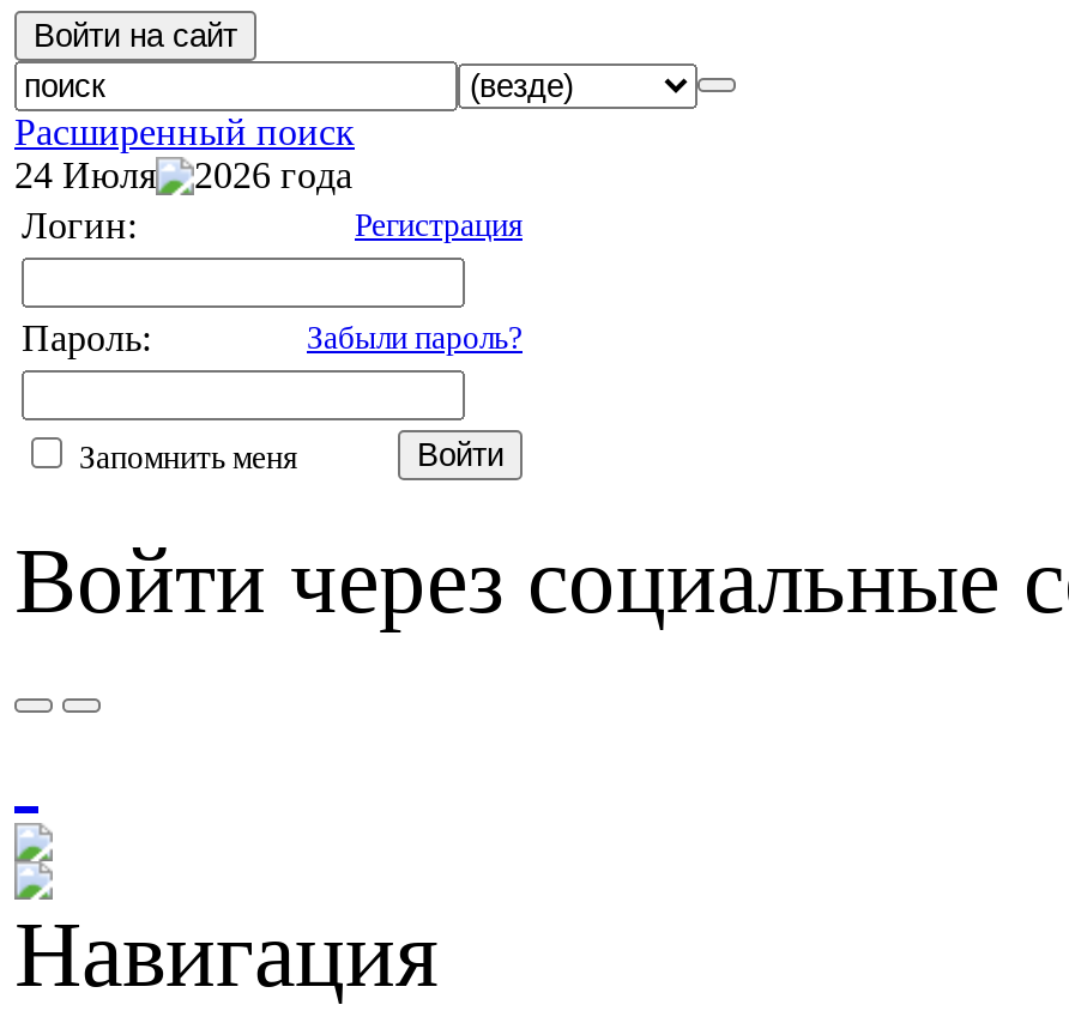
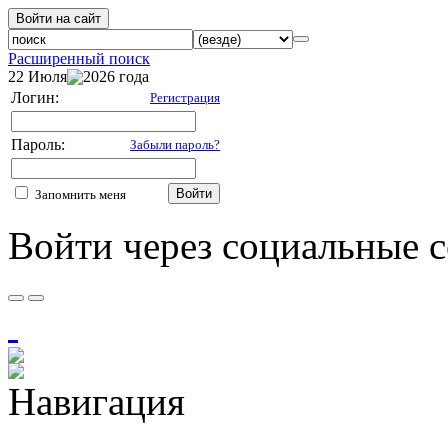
- 24 Июля 2026 года
+ 22 Июля 2026 года
